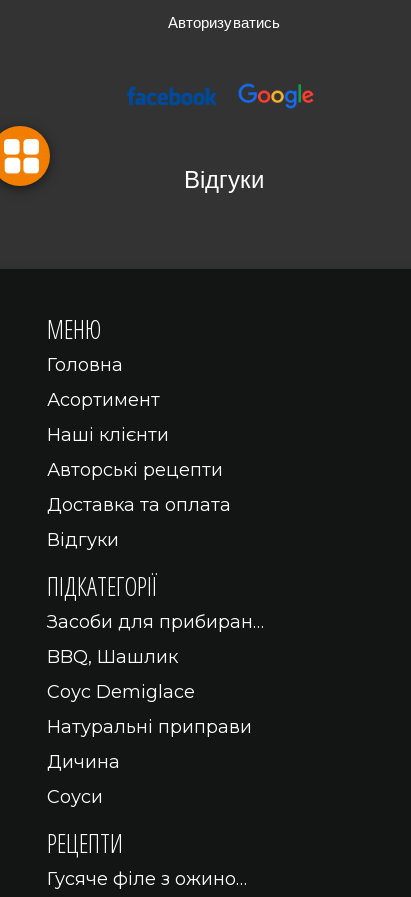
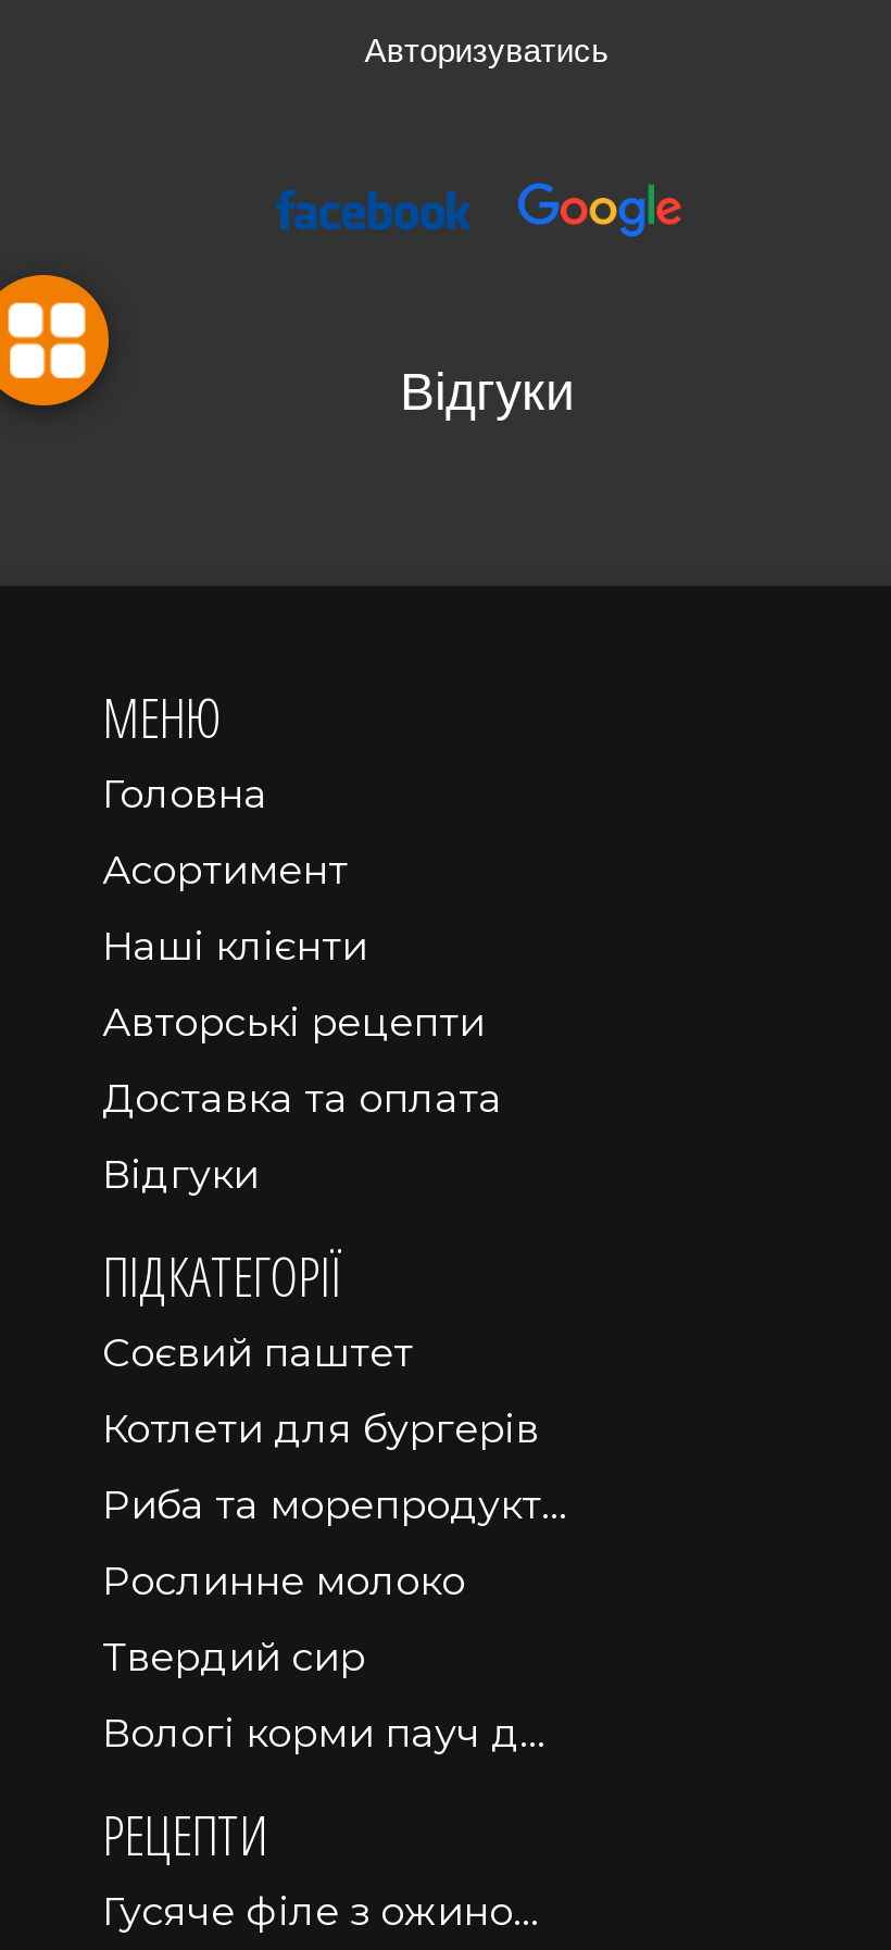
- Засоби для прибиран…
+ Соєвий паштет

- BBQ, Шашлик
+ Котлети для бургерів

- Соус Demiglace
+ Риба та морепродукт…

- Натуральні приправи
+ Рослинне молоко

- Дичина
+ Твердий сир

- Соуси
+ Вологі корми пауч д…
